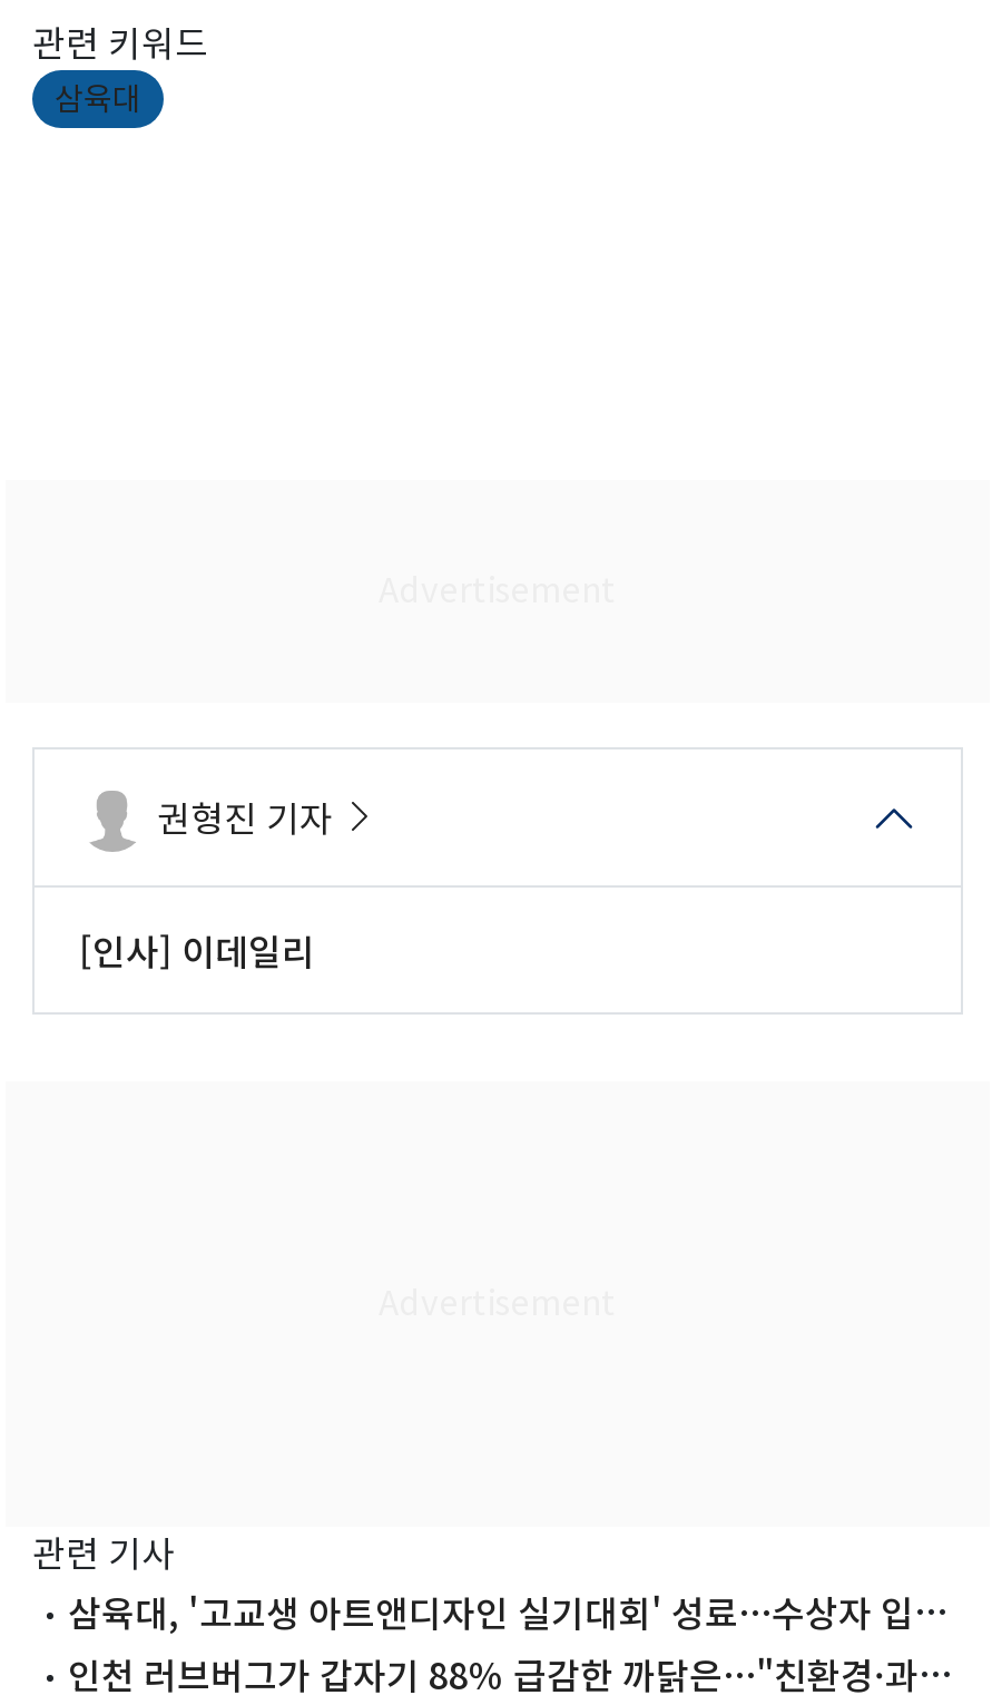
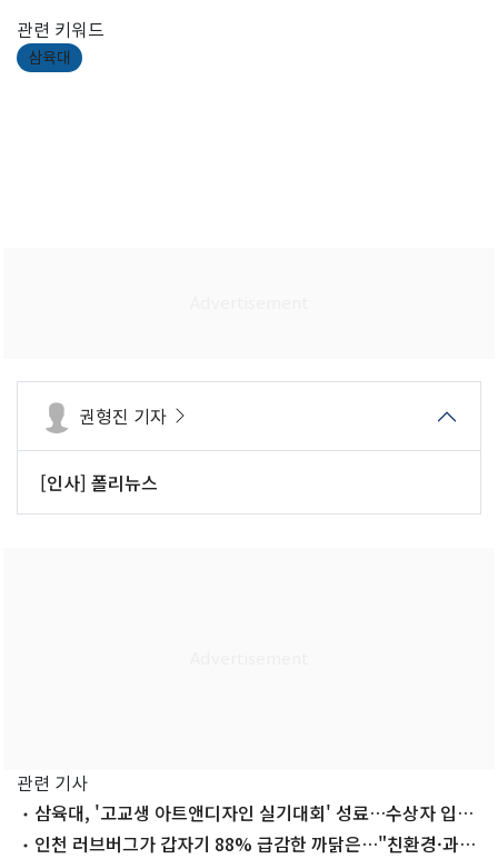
- [인사] 이데일리
+ [인사] 폴리뉴스
